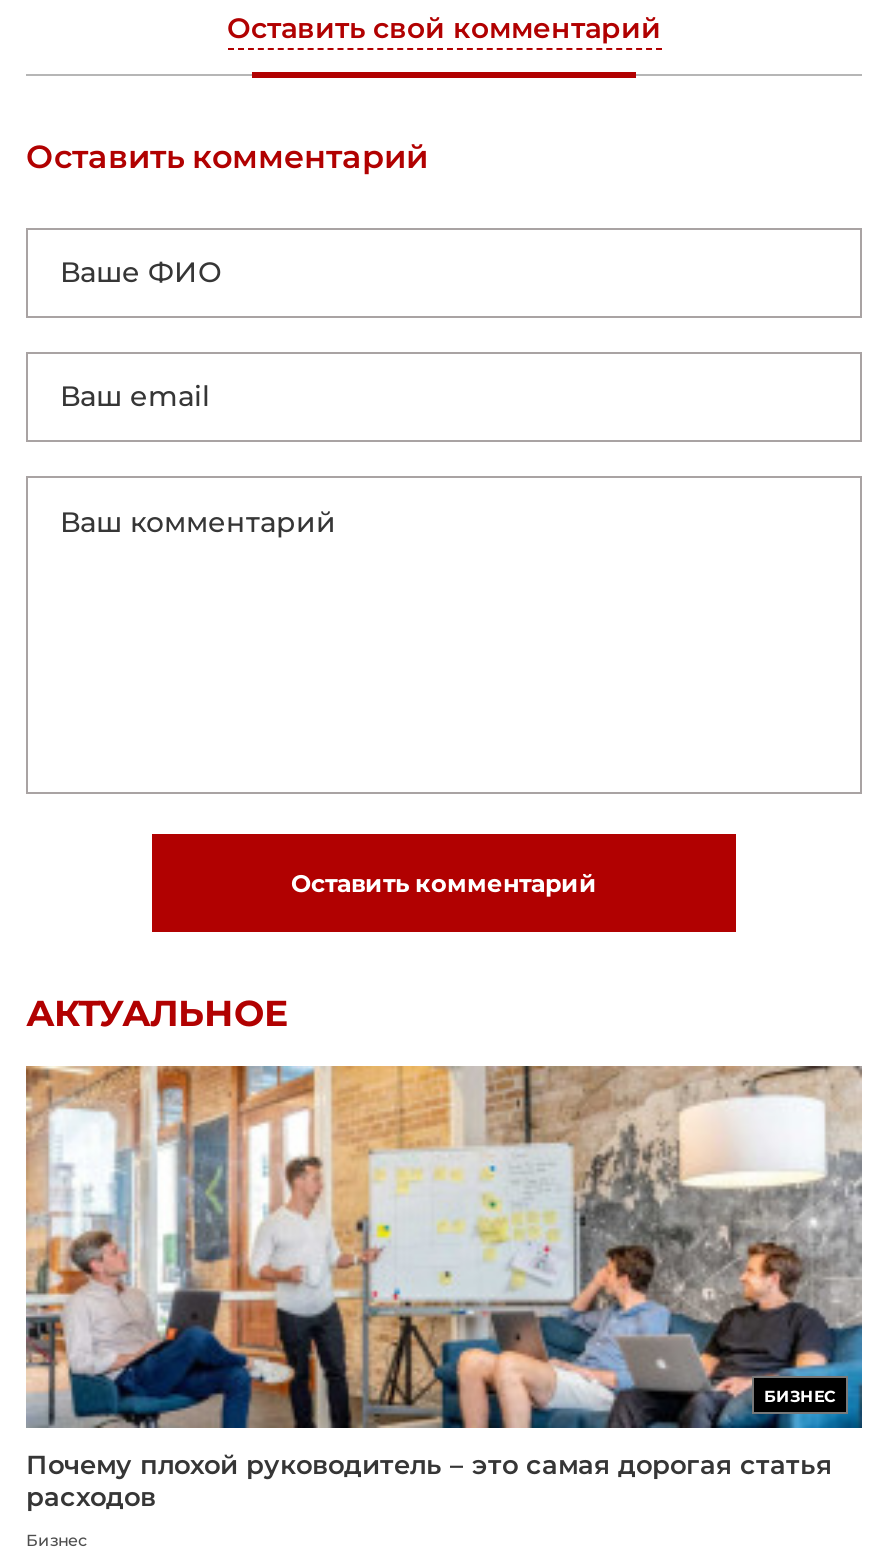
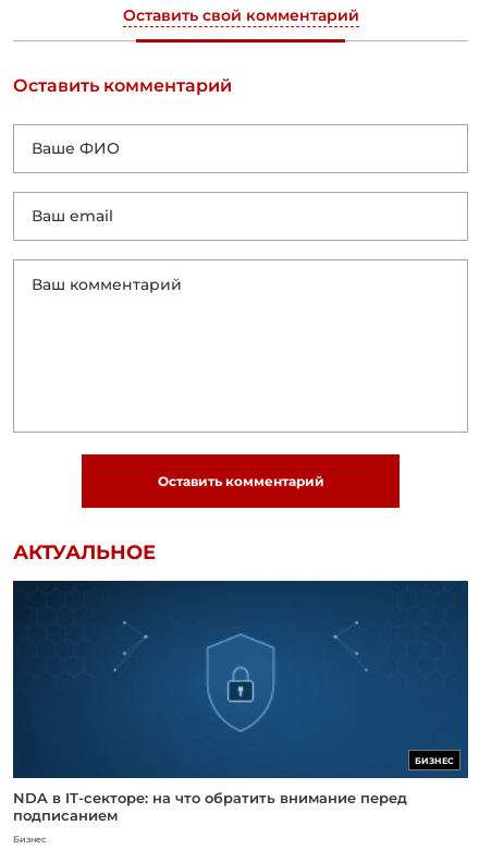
- [image]
- Почему плохой руководитель – это самая дорогая статья
- расходов
+ [image]
+ NDA в IT-секторе: на что обратить внимание перед
+ подписанием
